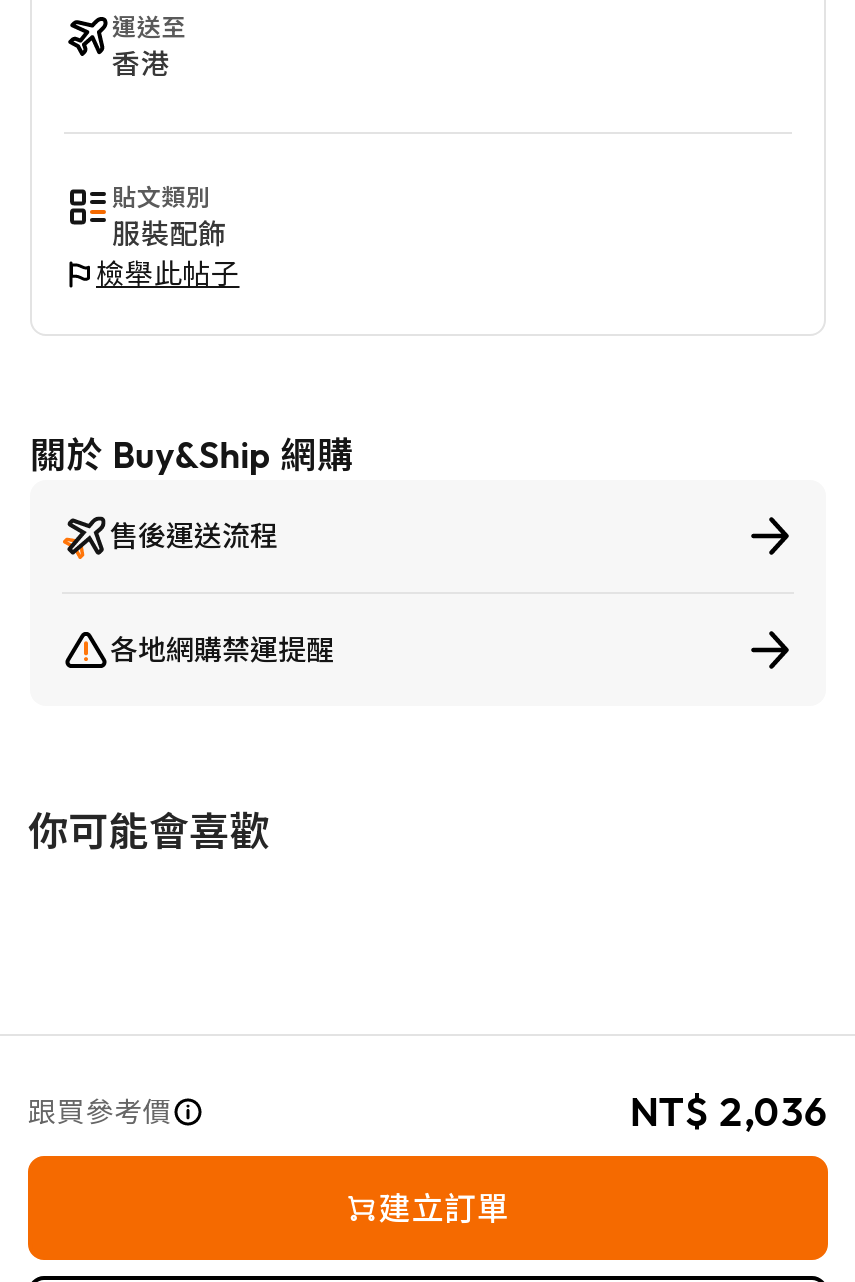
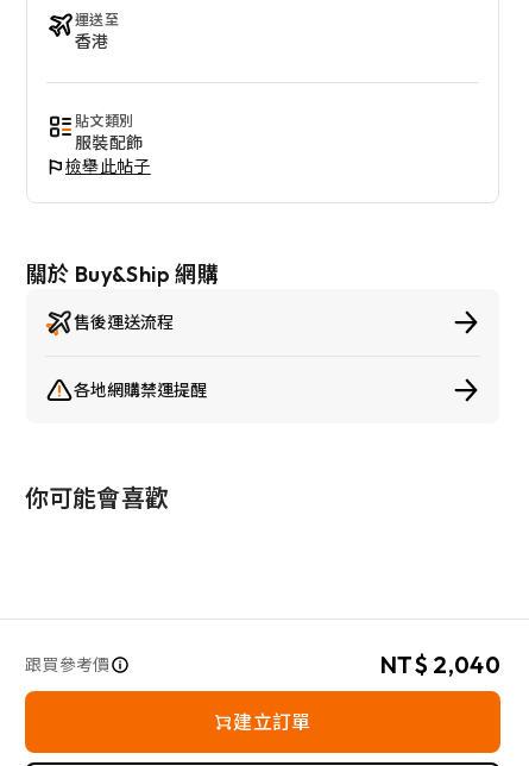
- NT$ 2,036
+ NT$ 2,040
